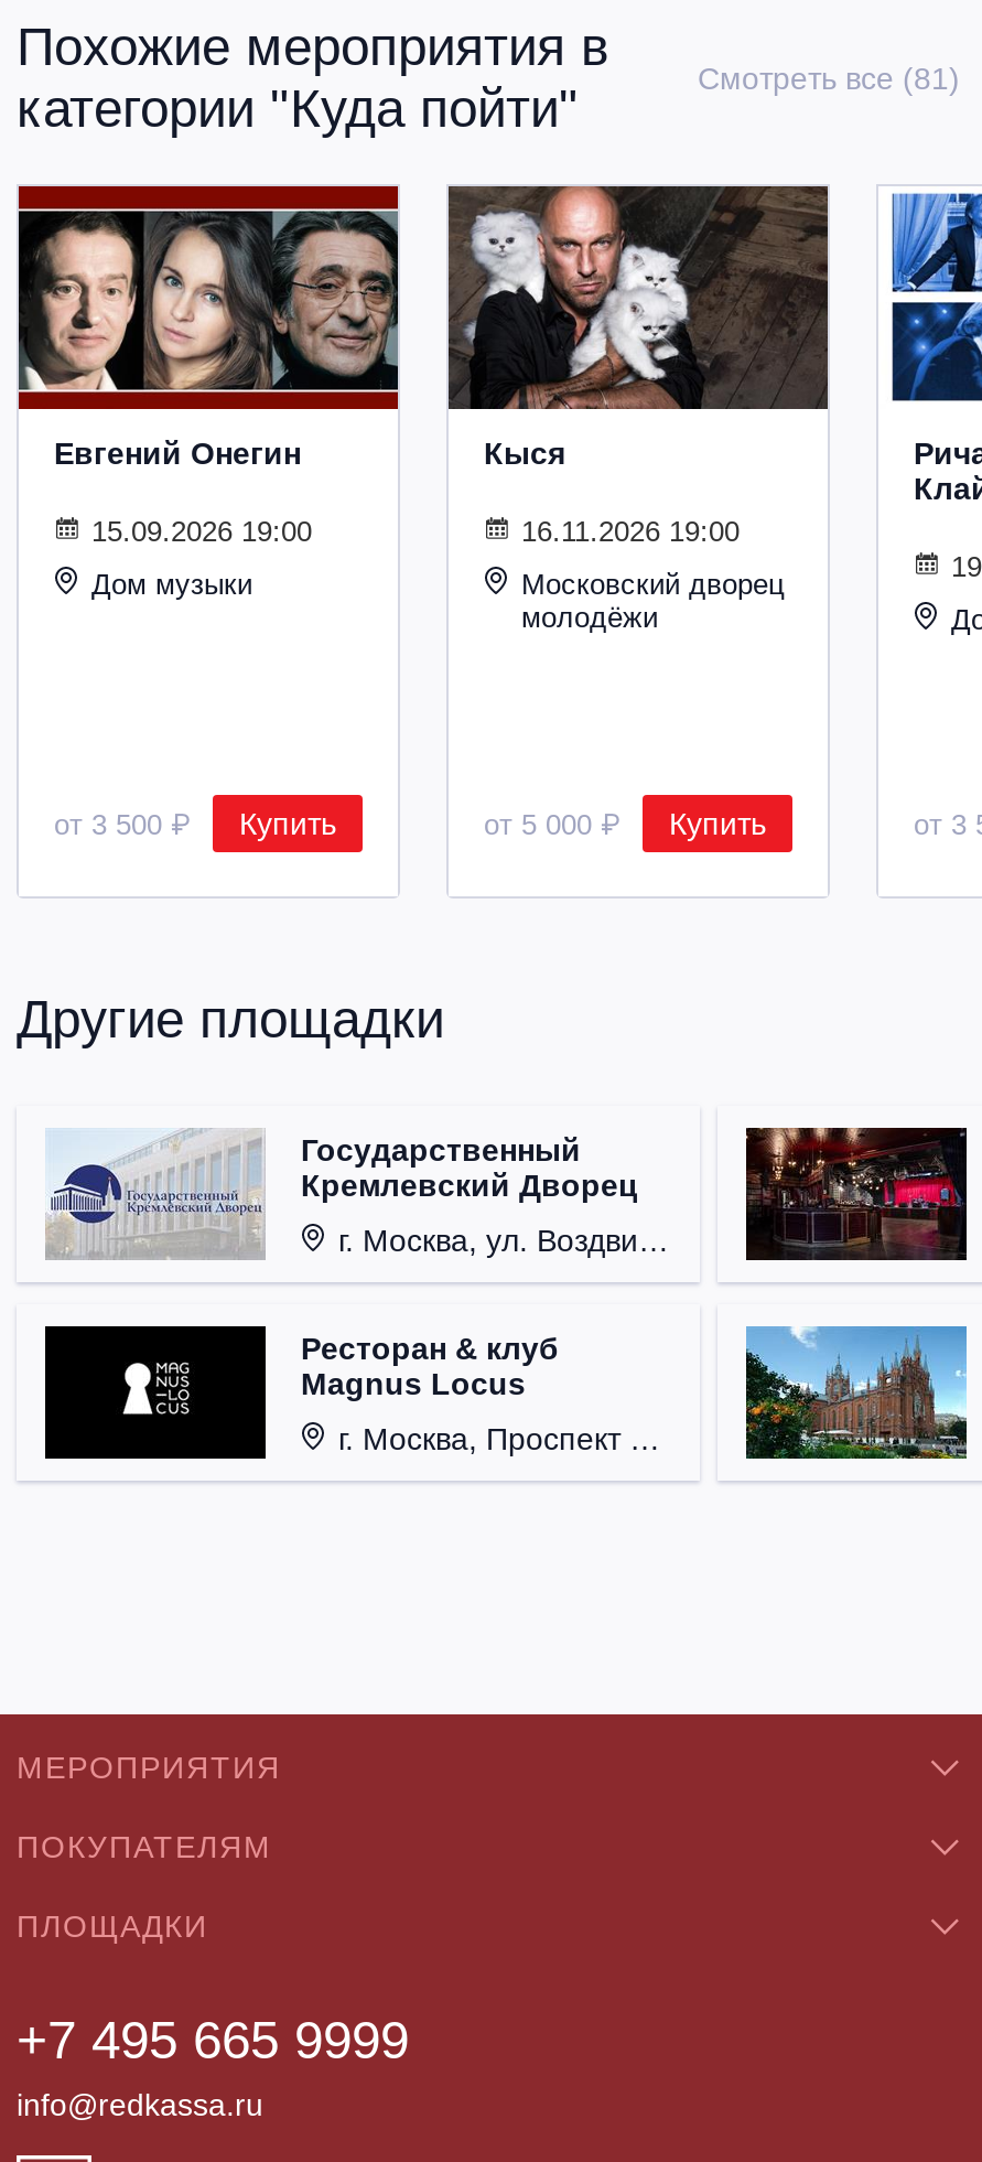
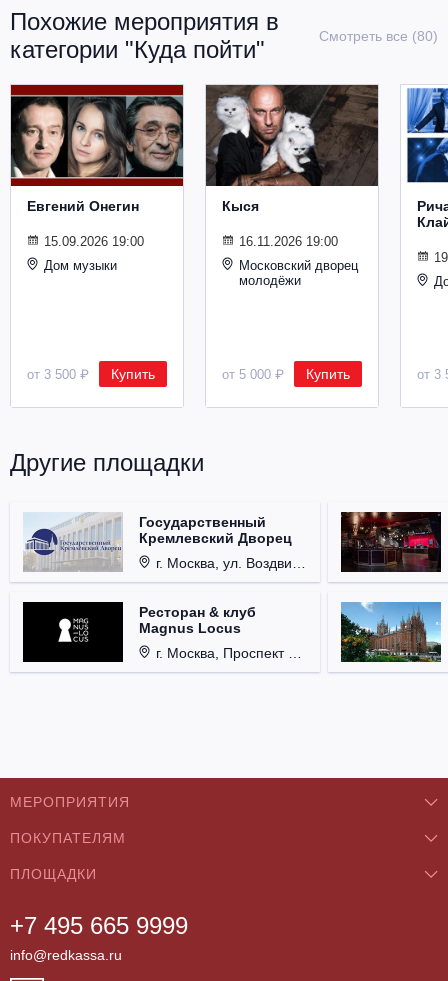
- Смотреть все (81)
+ Смотреть все (80)
